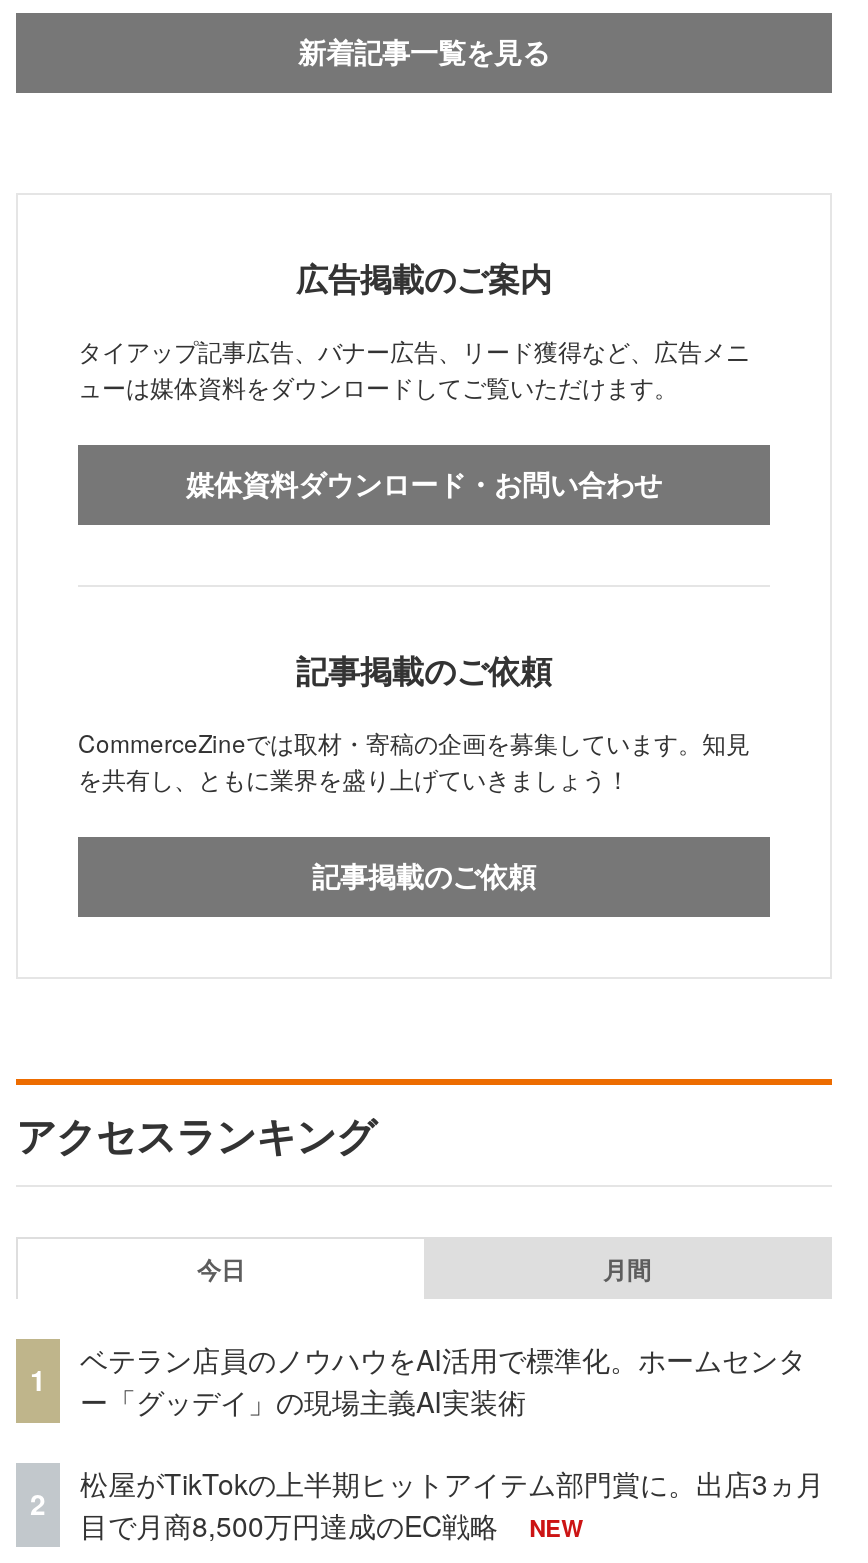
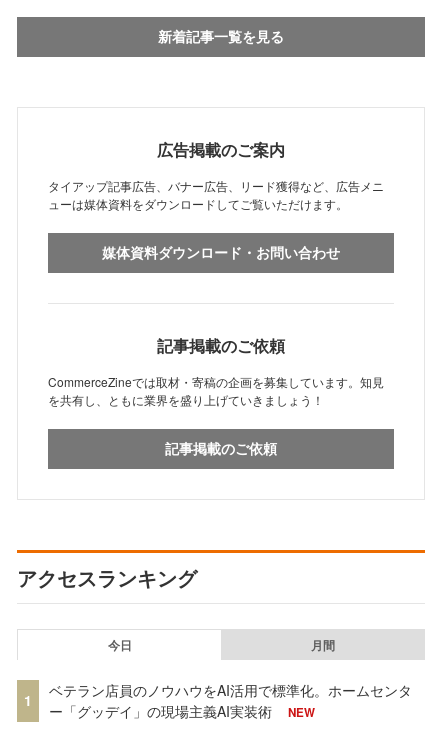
- 松屋がTikTokの上半期ヒットアイテム部門賞に。出店3ヵ月
- 目で月商8,500万円達成のEC戦略

- 2
